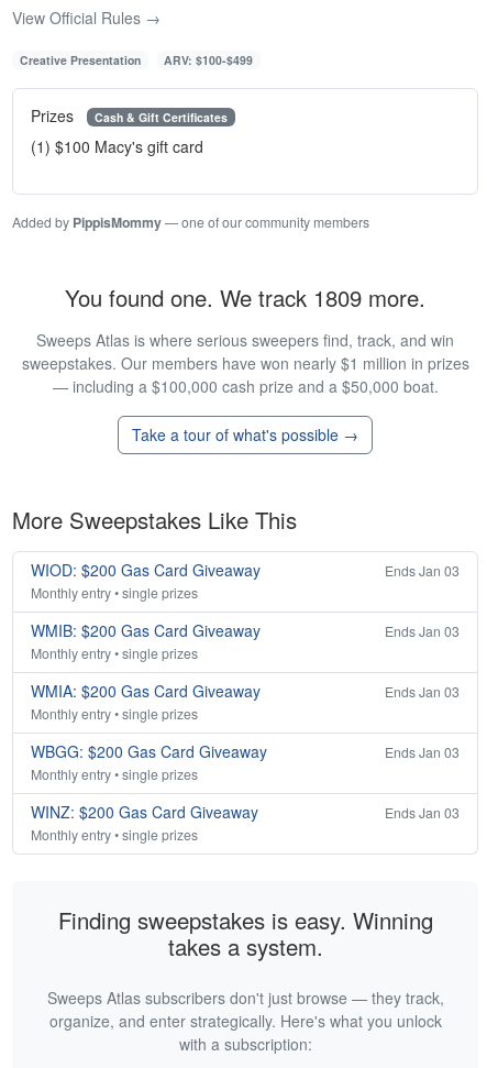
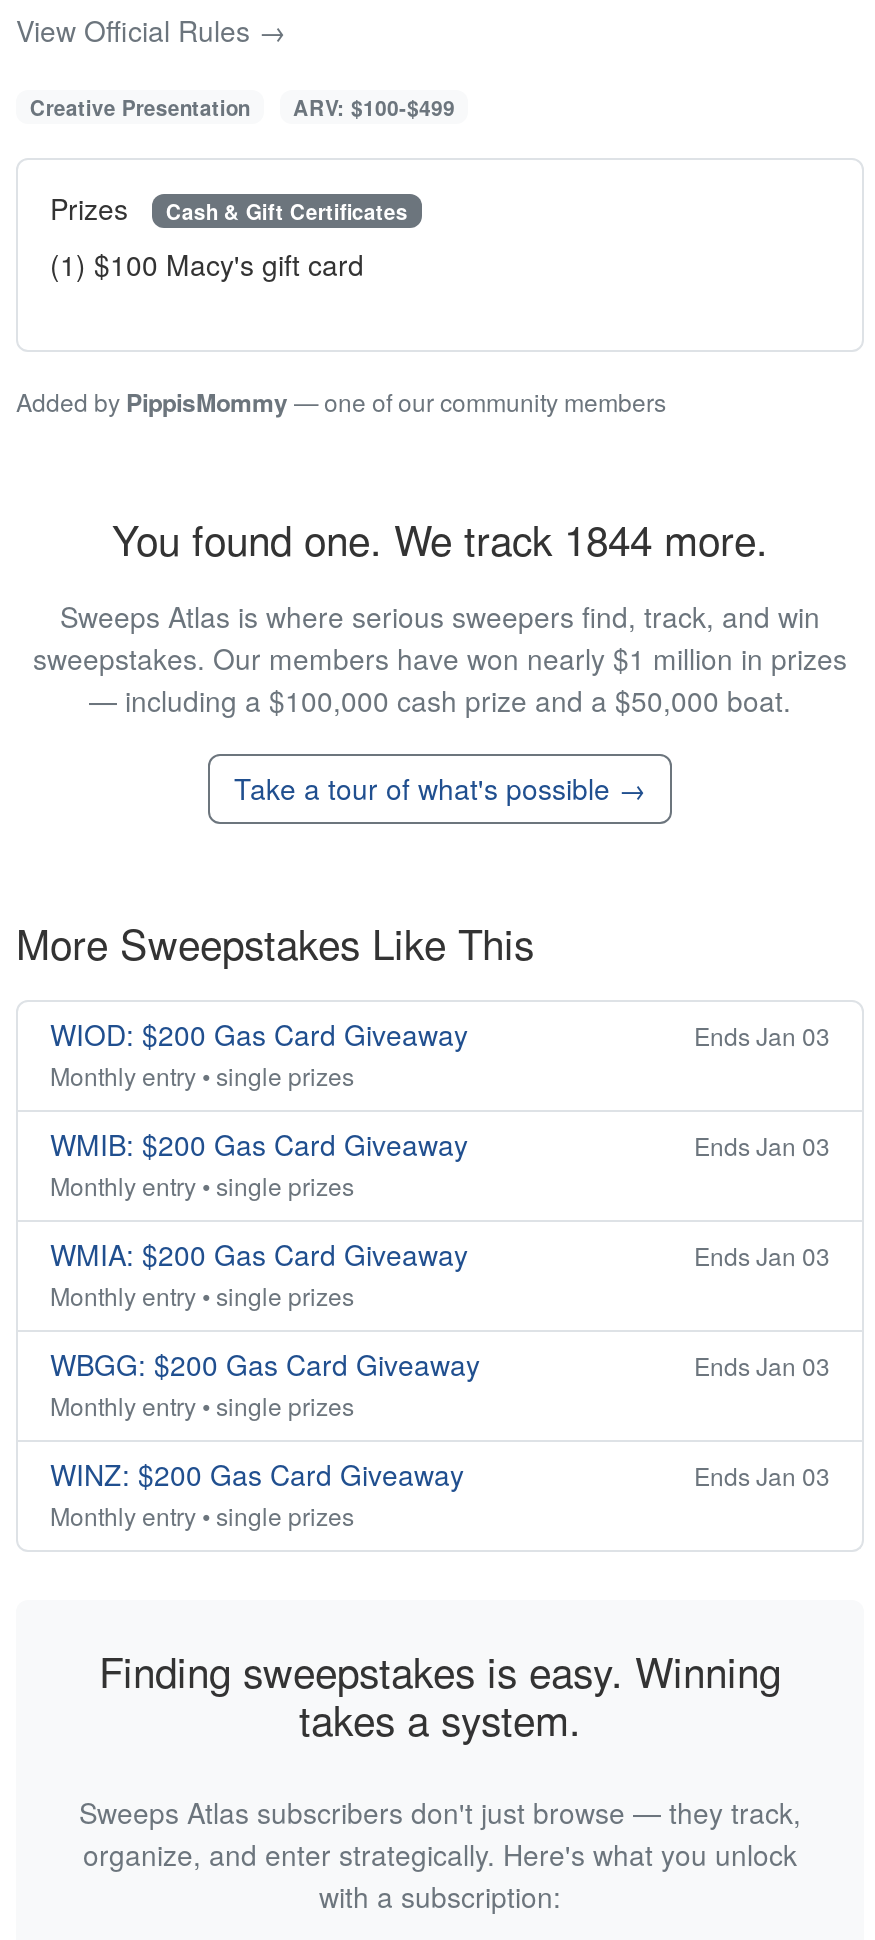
- You found one. We track 1809 more.
+ You found one. We track 1844 more.
